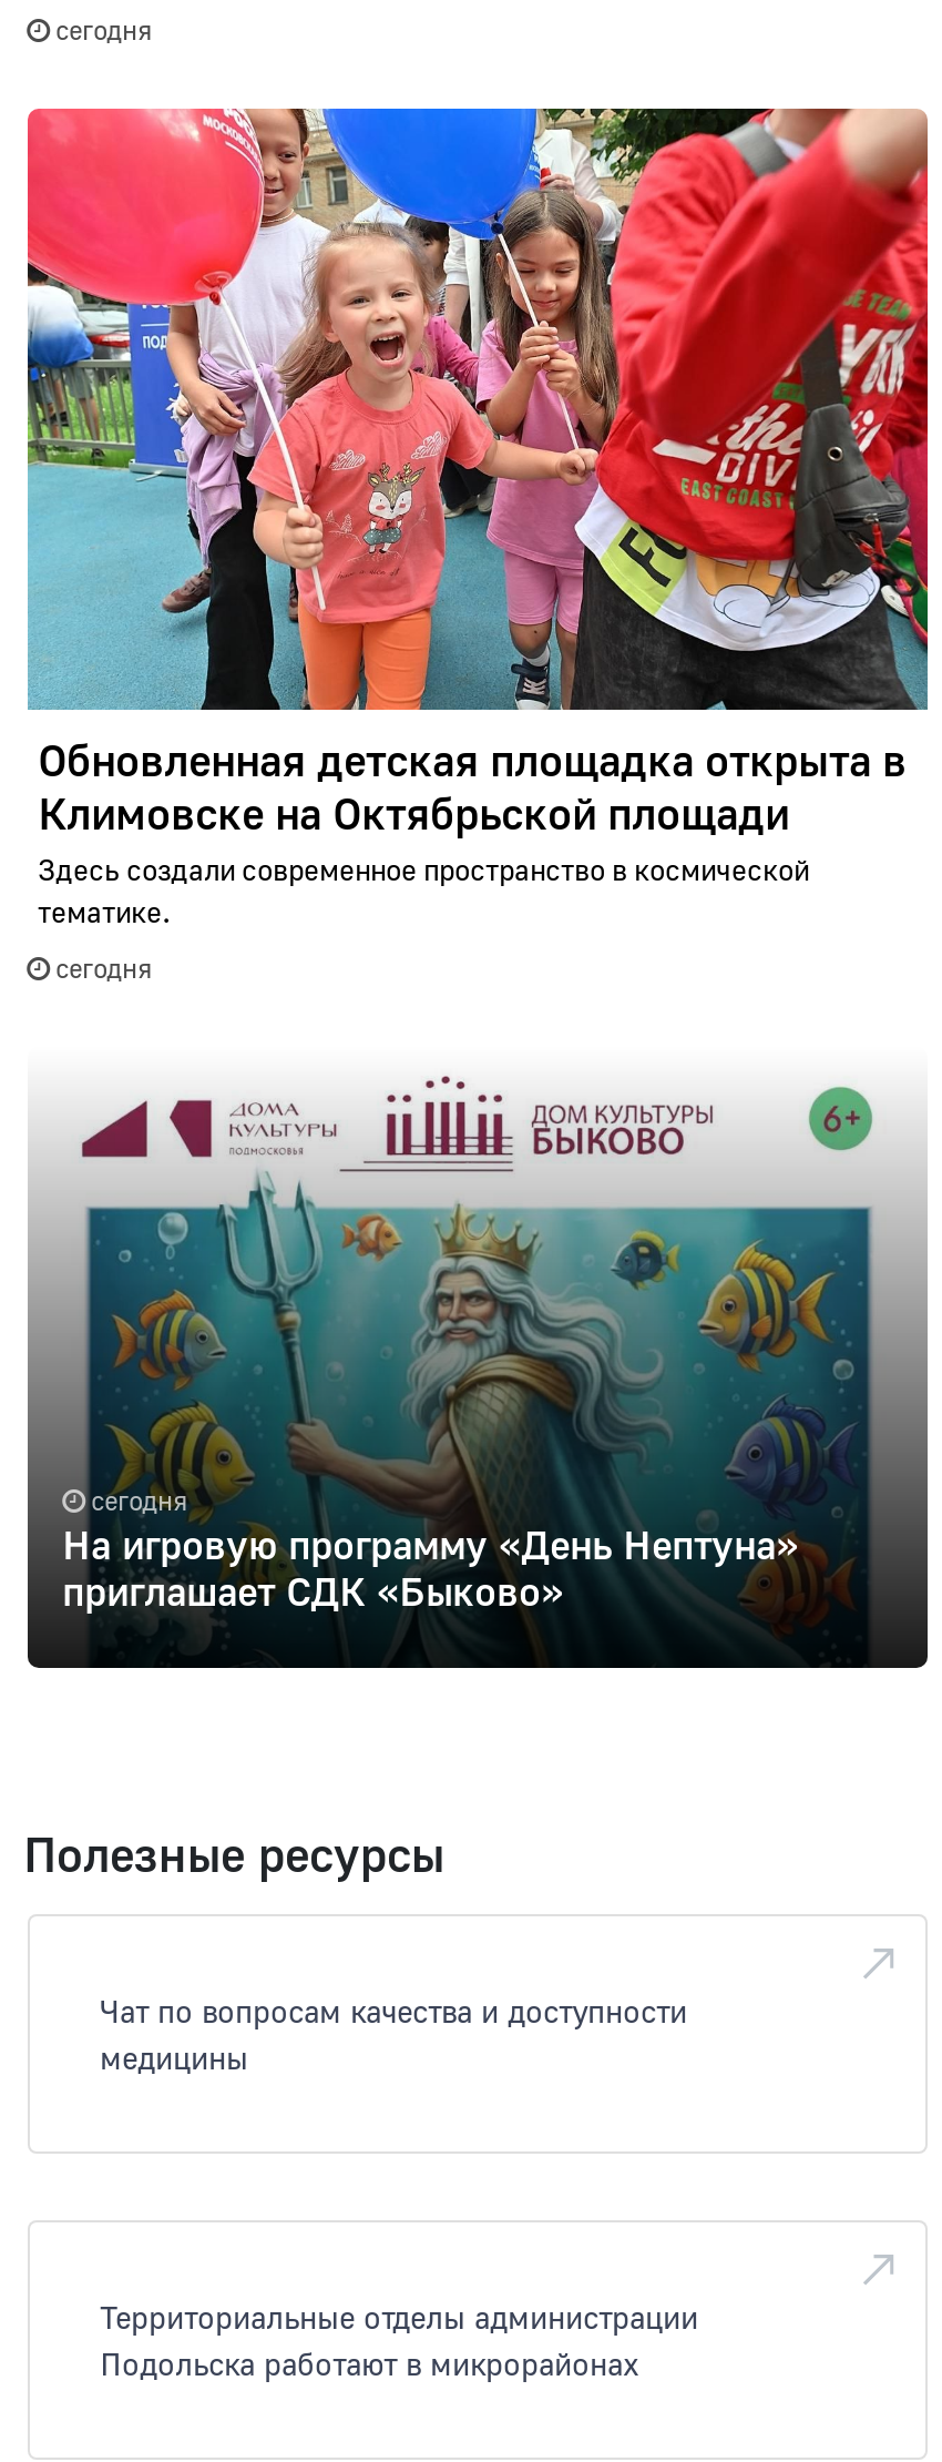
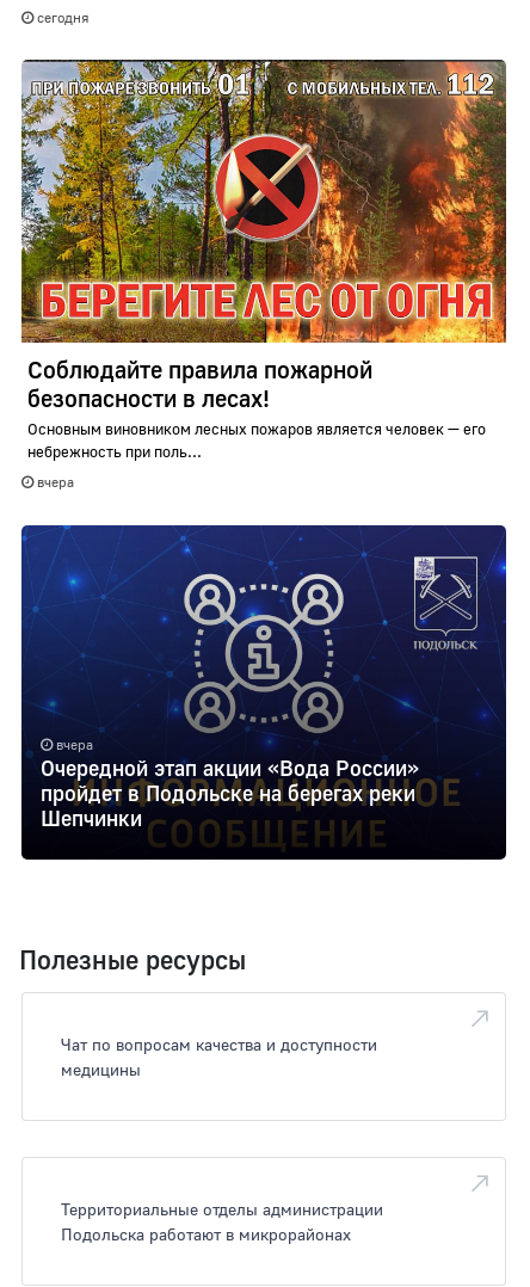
- [image]
- Обновленная детская площадка открыта в
- Климовске на Октябрьской площади
- Здесь создали современное пространство в космической
- тематике.
+ [image]
+ Соблюдайте правила пожарной
+ безопасности в лесах!
+ Основным виновником лесных пожаров является человек — его
+ небрежность при поль...

- сегодня
+ вчера

- [image]
- сегодня
- На игровую программу «День Нептуна»
- приглашает СДК «Быково»
+ [image]
+ вчера
+ Очередной этап акции «Вода России»
+ пройдет в Подольске на берегах реки
+ Шепчинки
